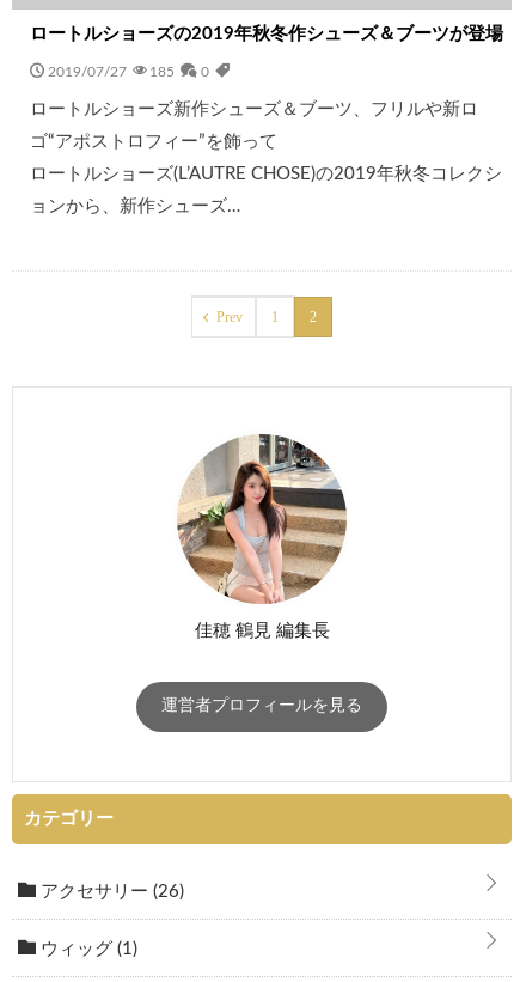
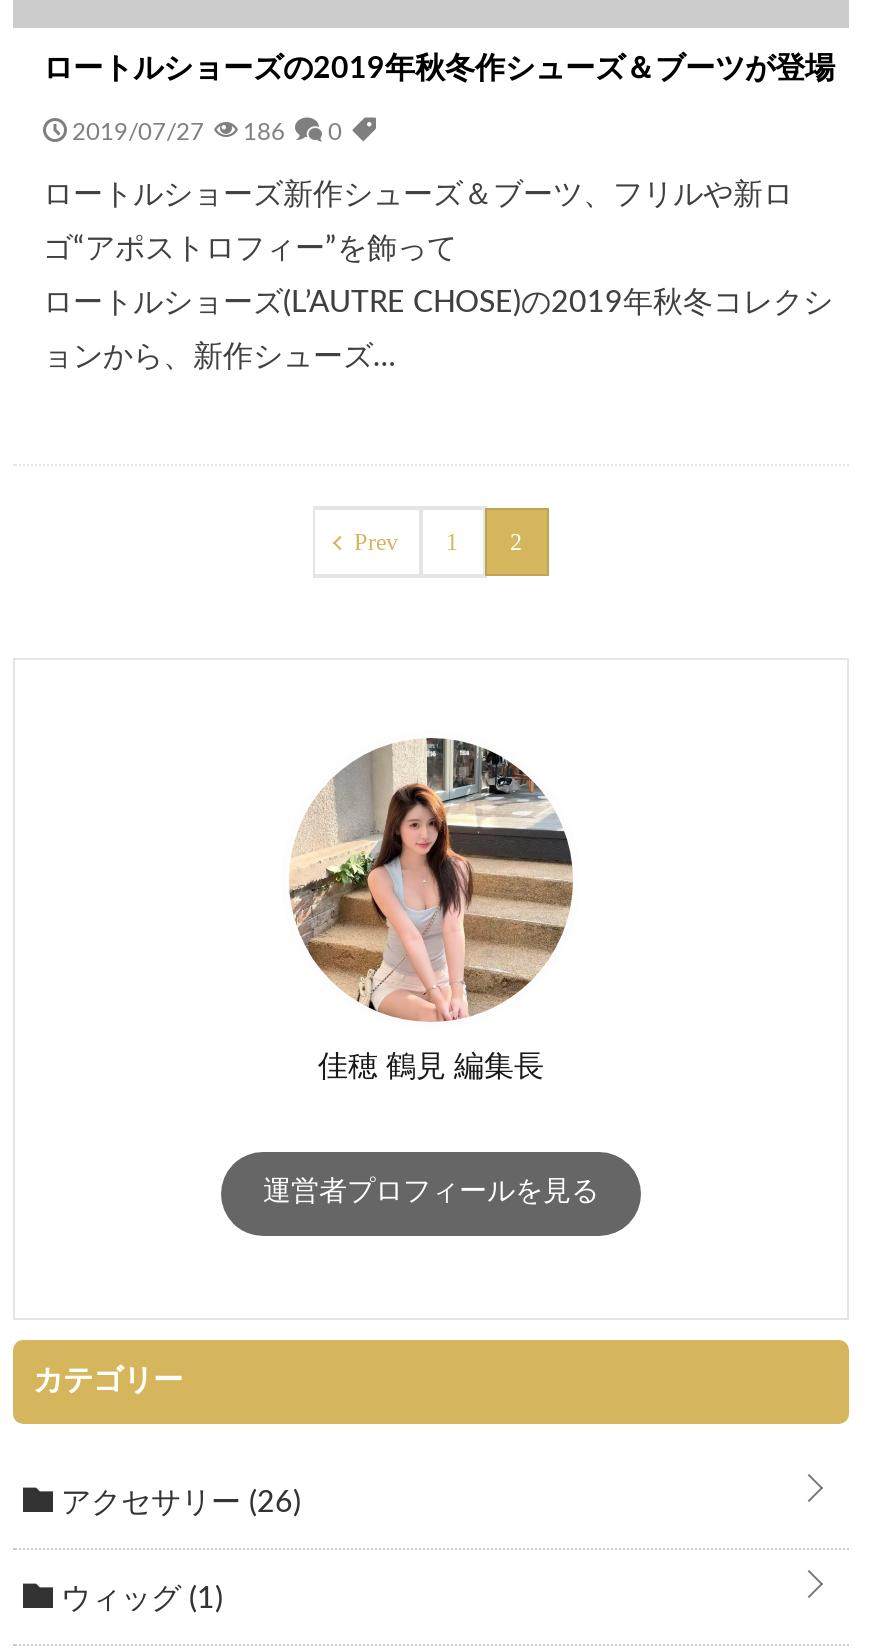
- 2019/07/27 185 0
+ 2019/07/27 186 0
